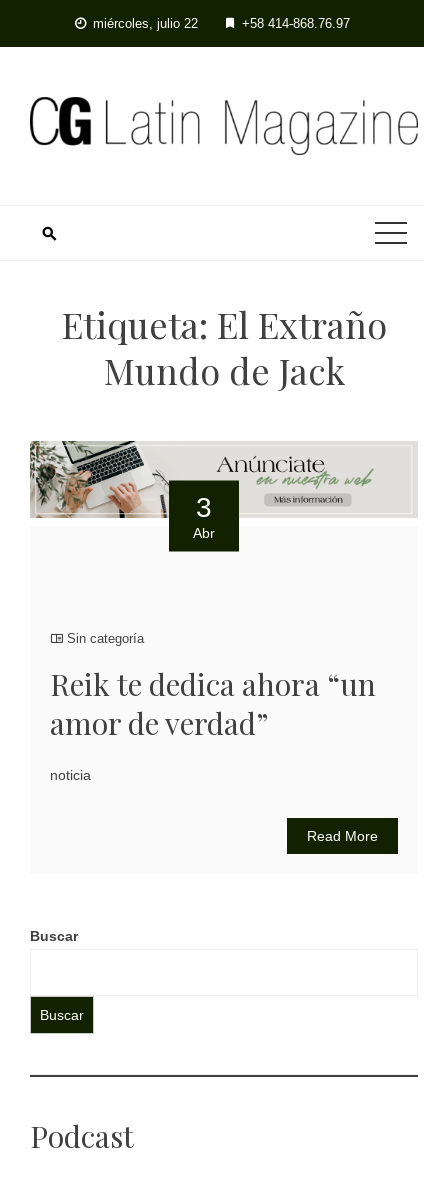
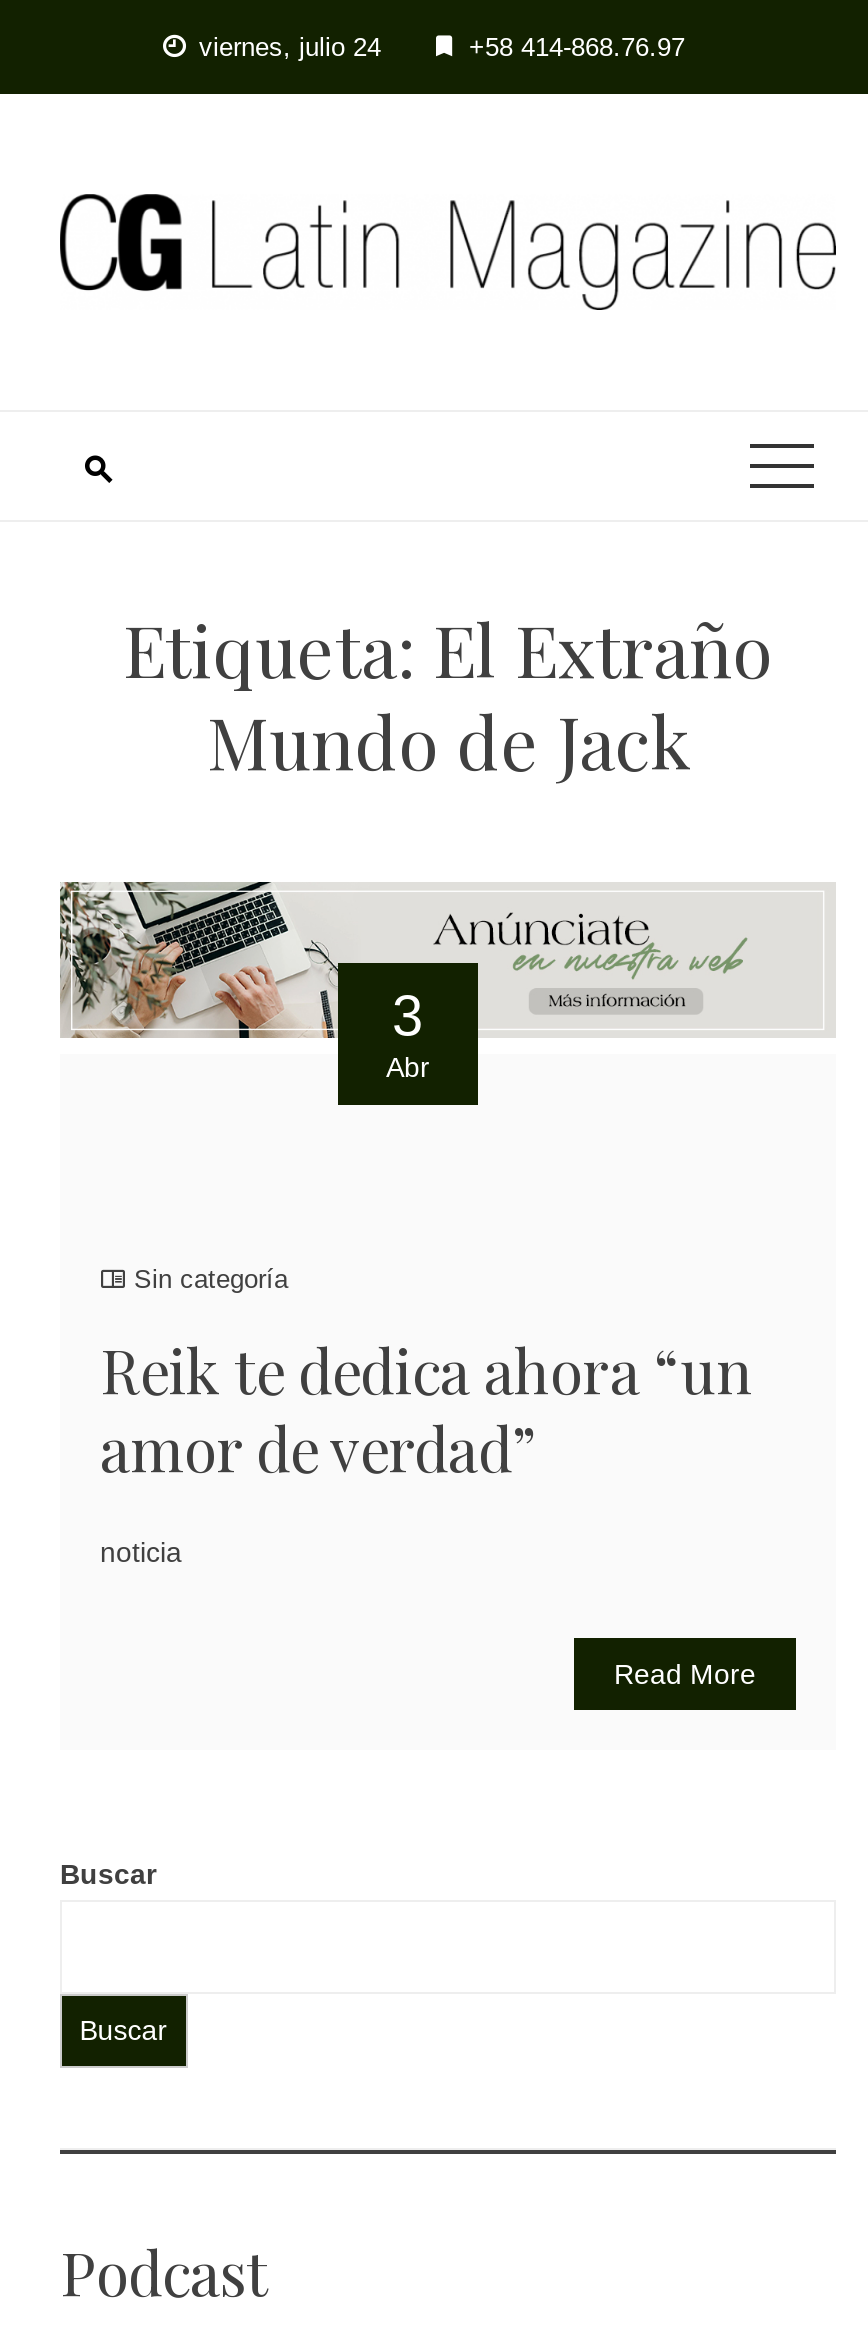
- miércoles, julio 22
+ viernes, julio 24
